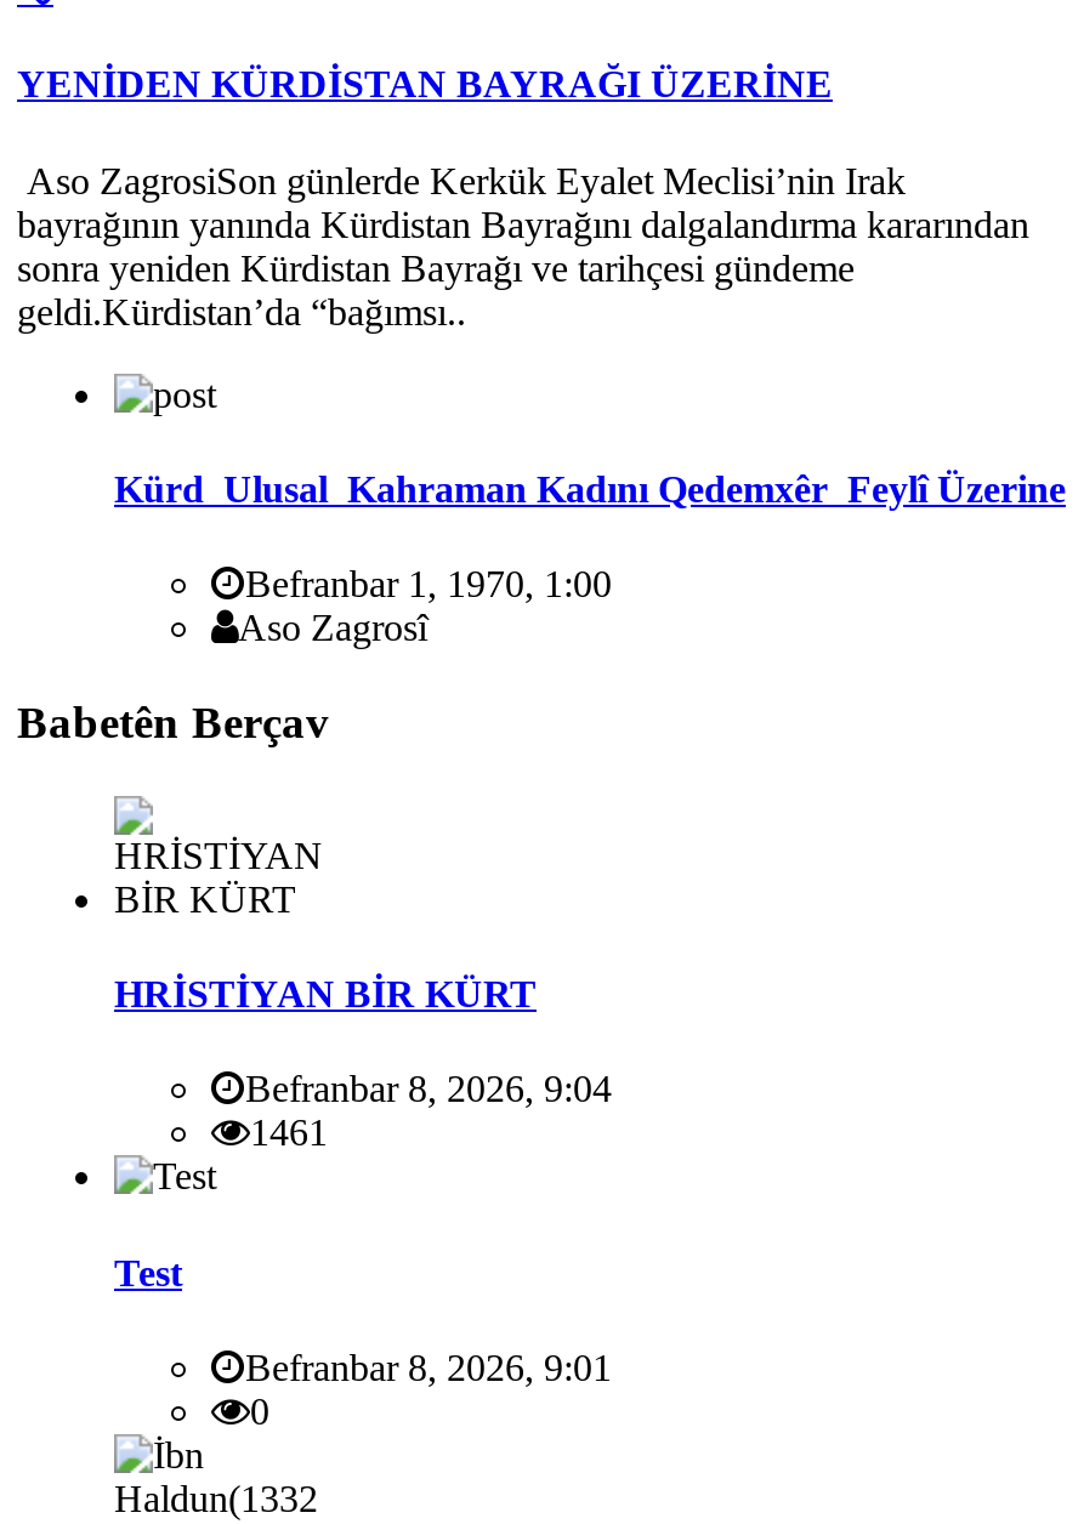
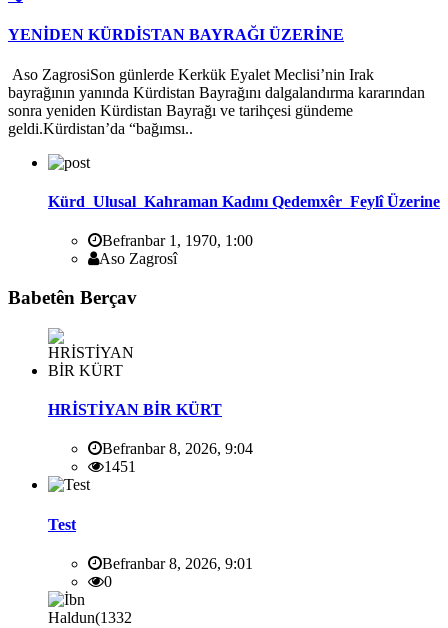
- 1461
+ 1451
